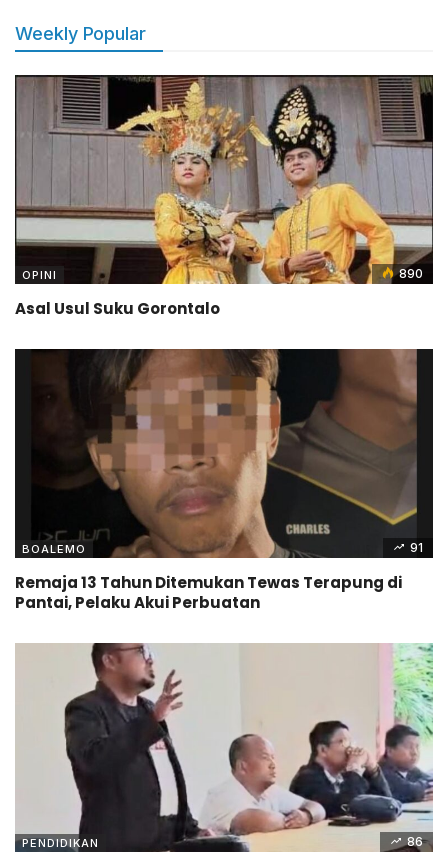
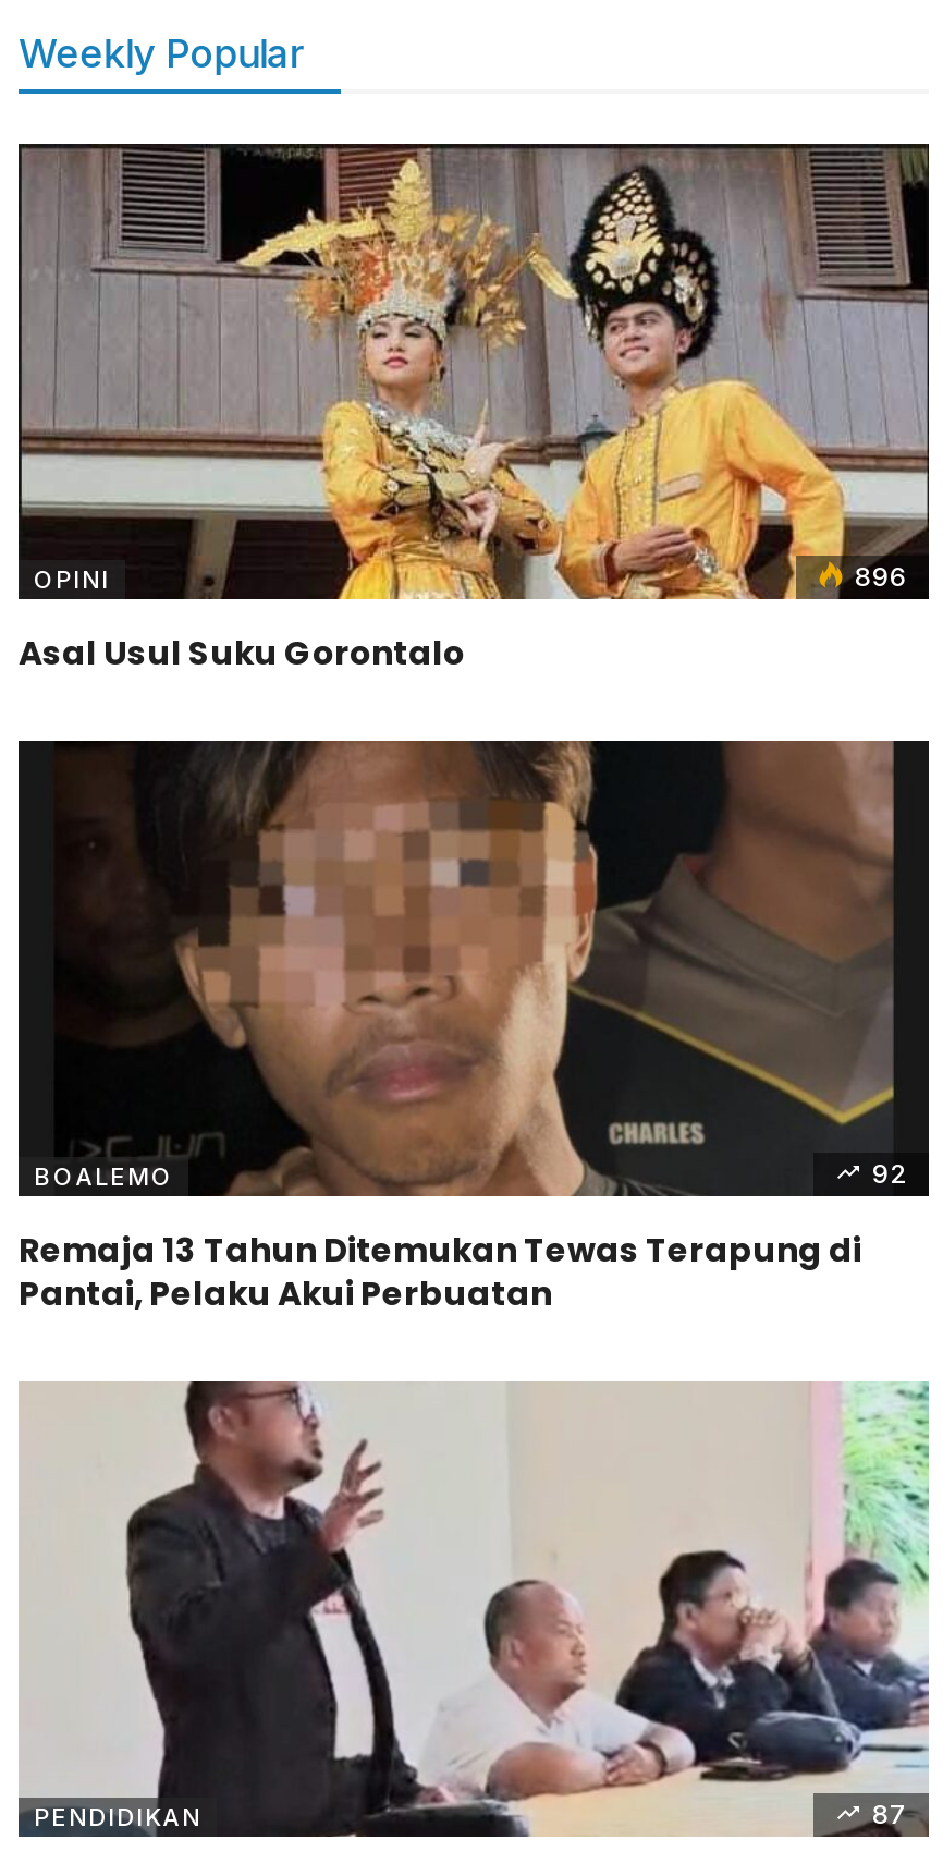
- 890
+ 896

- 91
+ 92

- 86
+ 87
